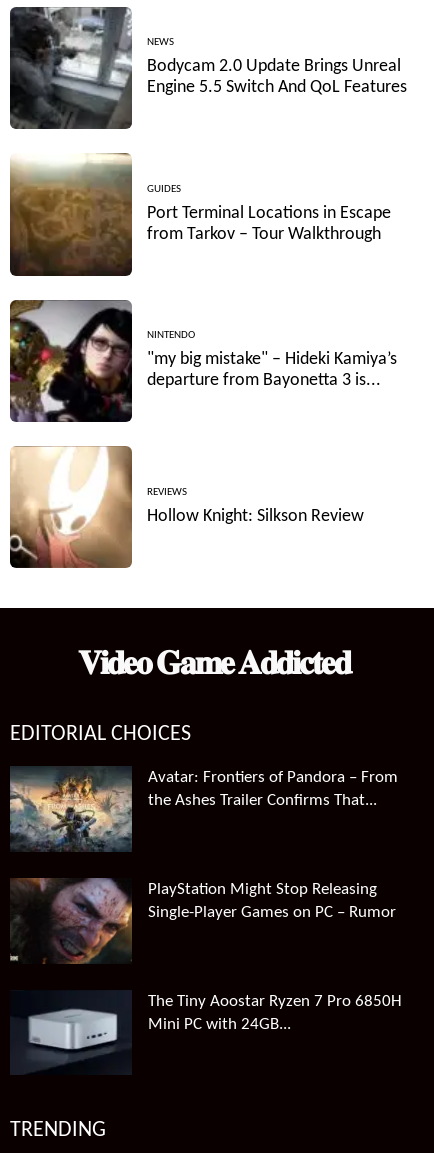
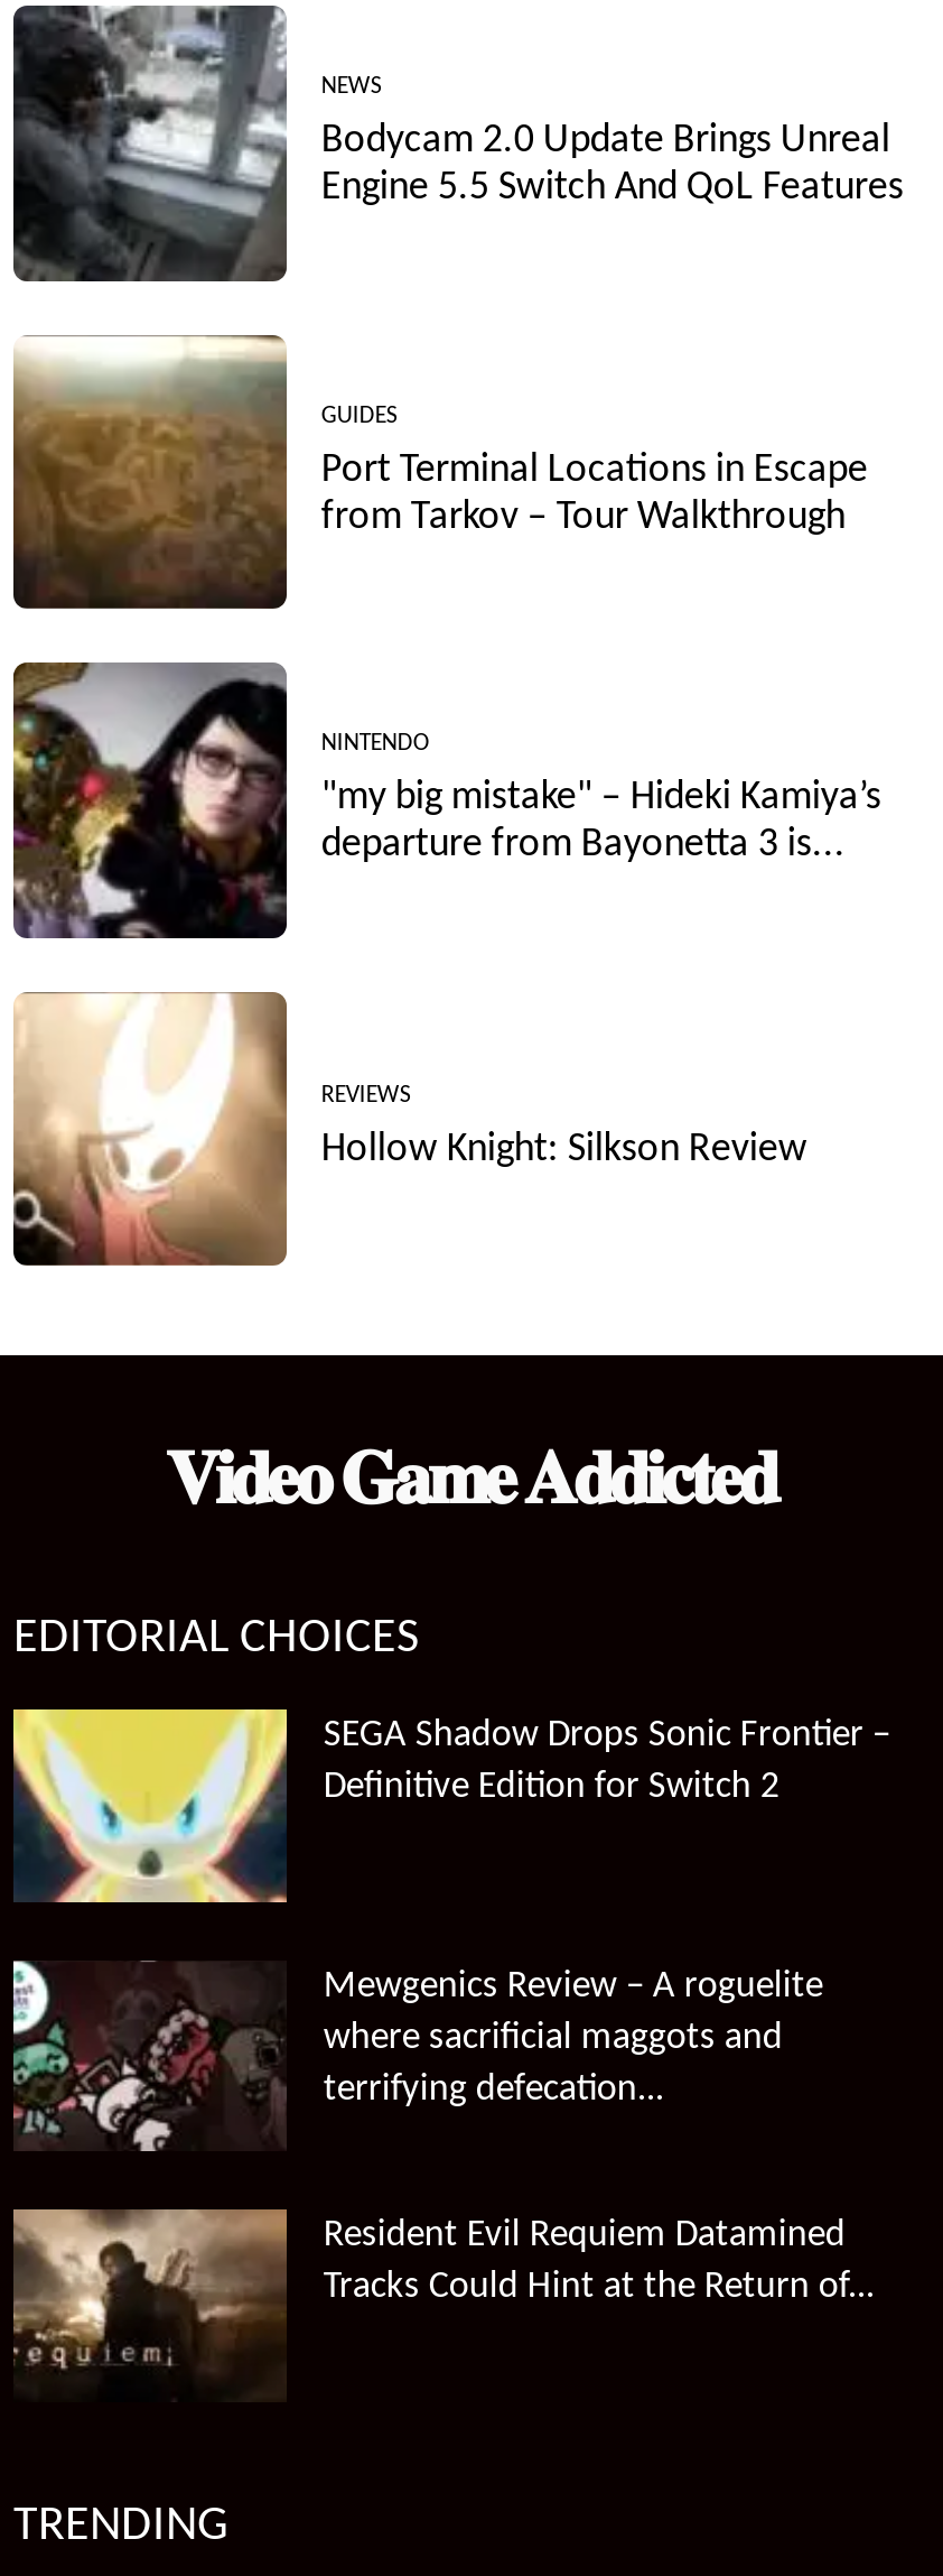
- [image]
- Avatar: Frontiers of Pandora – From
- the Ashes Trailer Confirms That...
+ [image]
+ SEGA Shadow Drops Sonic Frontier –
+ Definitive Edition for Switch 2

- [image]
- PlayStation Might Stop Releasing
- Single-Player Games on PC – Rumor
+ [image]
+ Mewgenics Review – A roguelite
+ where sacrificial maggots and
+ terrifying defecation...

- [image]
- The Tiny Aoostar Ryzen 7 Pro 6850H
- Mini PC with 24GB...
+ [image]
+ Resident Evil Requiem Datamined
+ Tracks Could Hint at the Return of...
